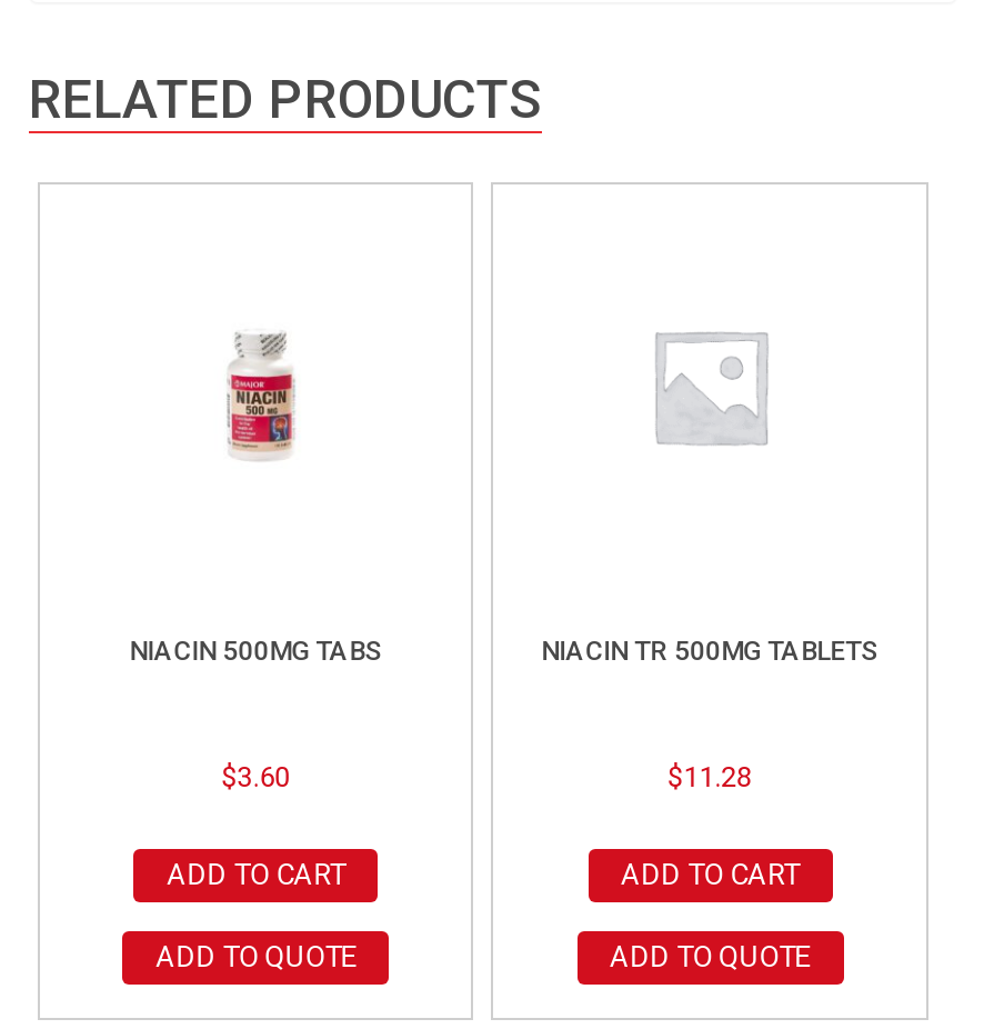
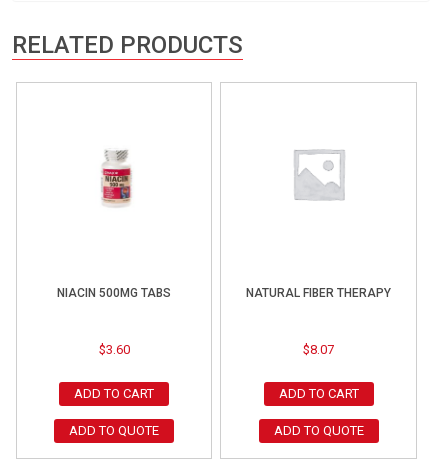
- NIACIN TR 500MG TABLETS
+ NATURAL FIBER THERAPY

- $11.28
+ $8.07
